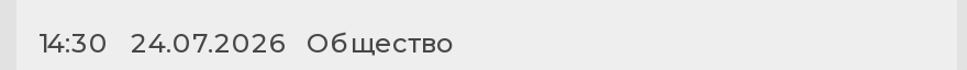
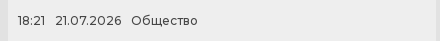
- 14:30
- 24.07.2026
+ 18:21
+ 21.07.2026
